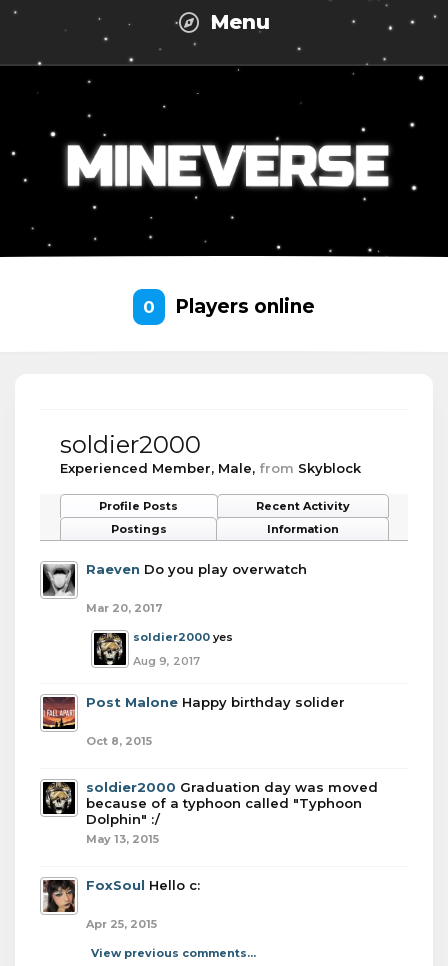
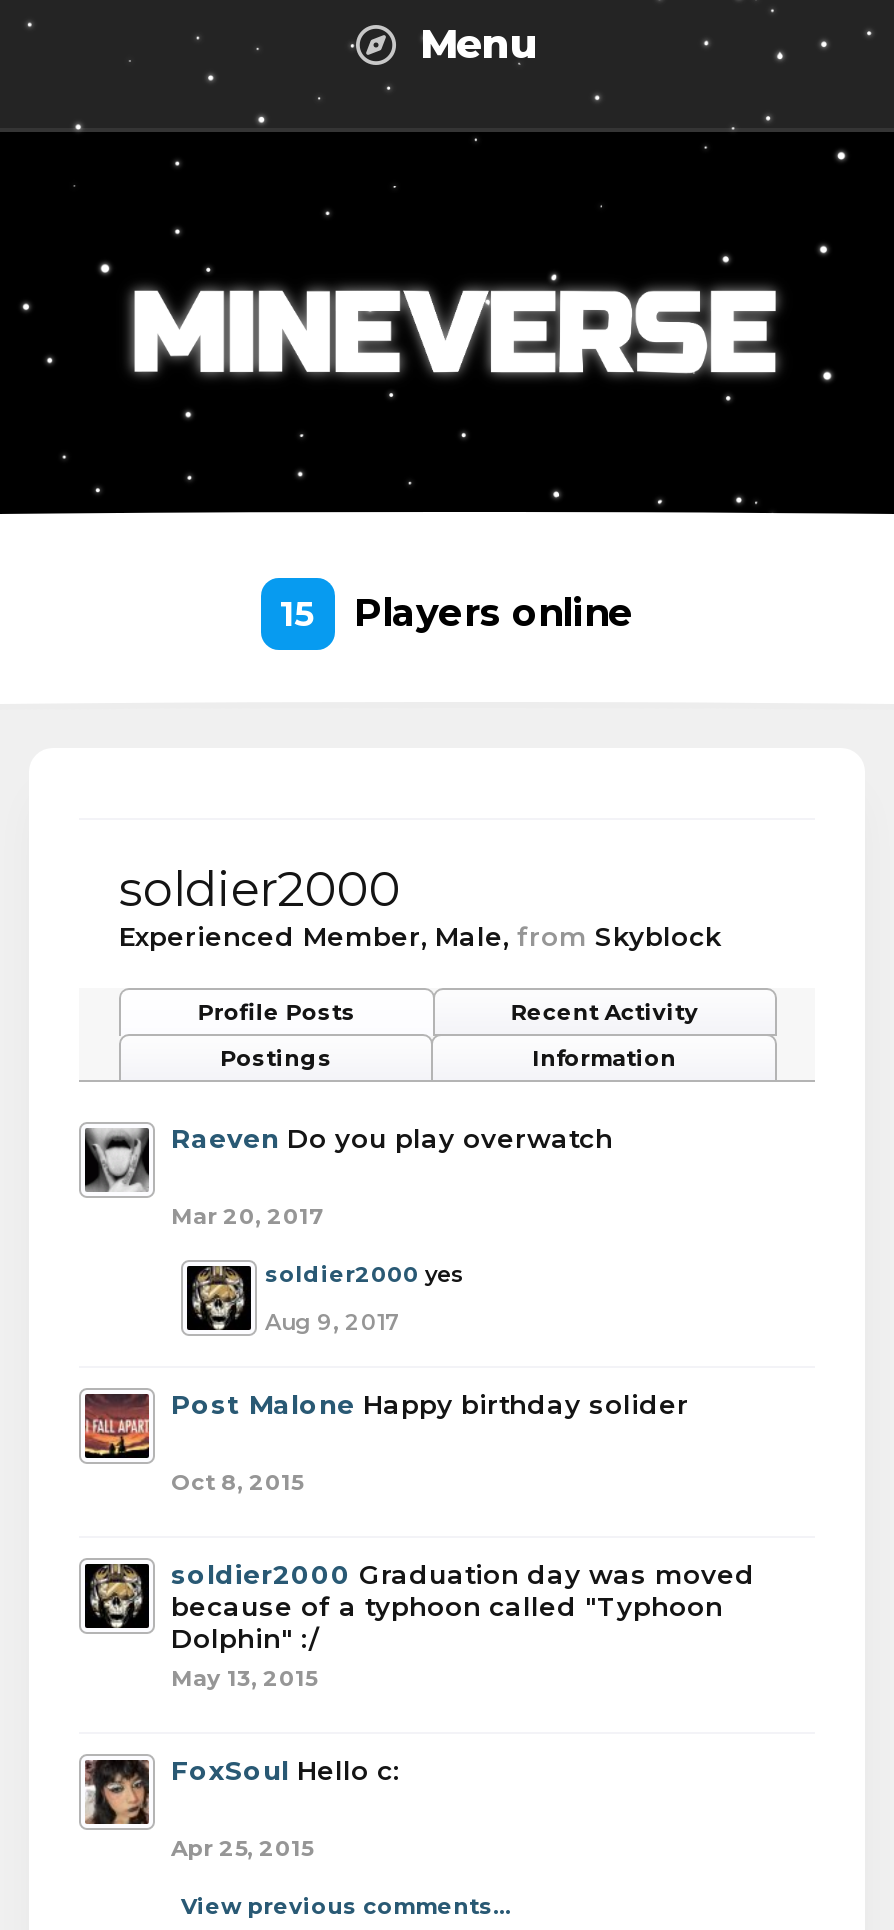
- 0 Players online
+ 15 Players online
